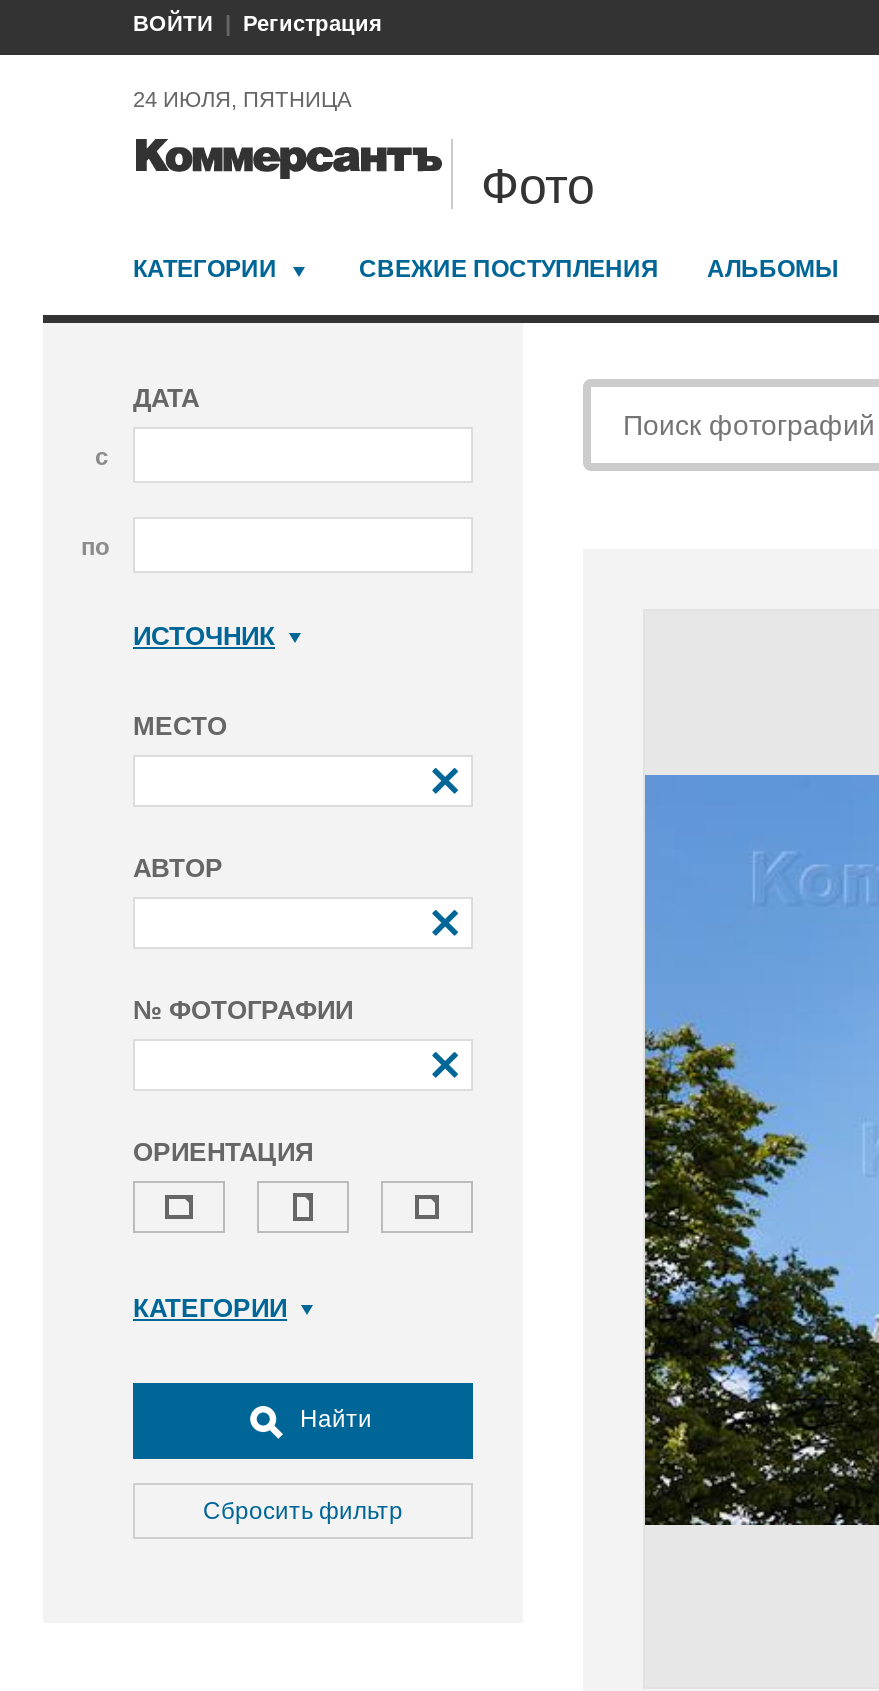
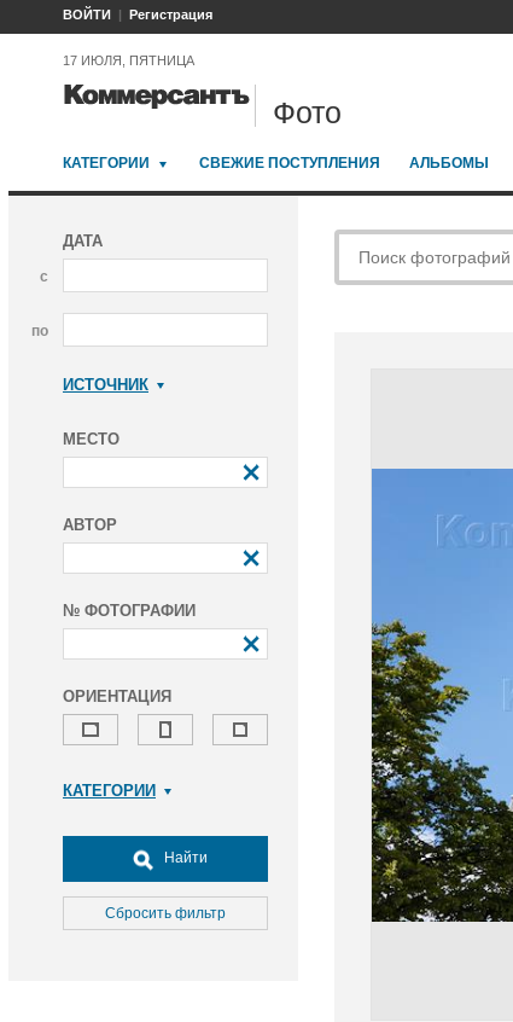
- 24 ИЮЛЯ, ПЯТНИЦА
+ 17 ИЮЛЯ, ПЯТНИЦА
